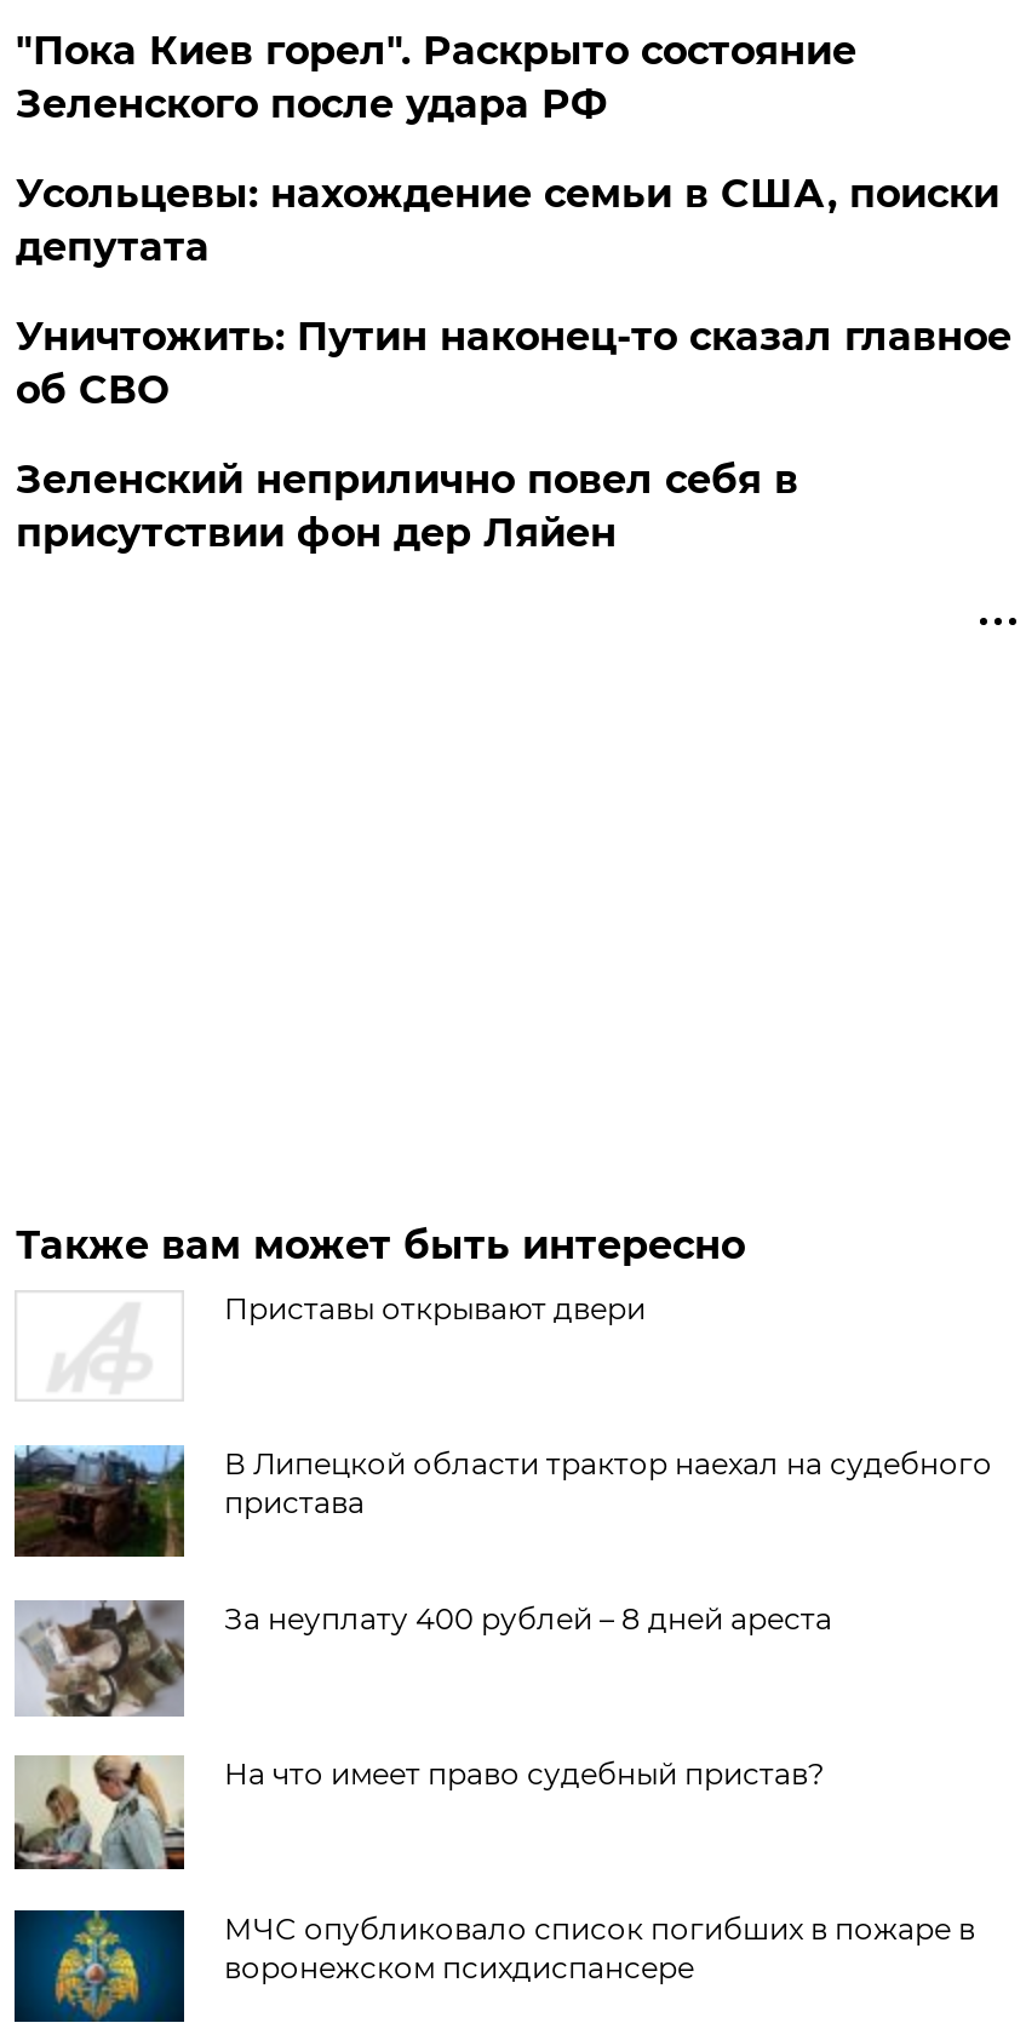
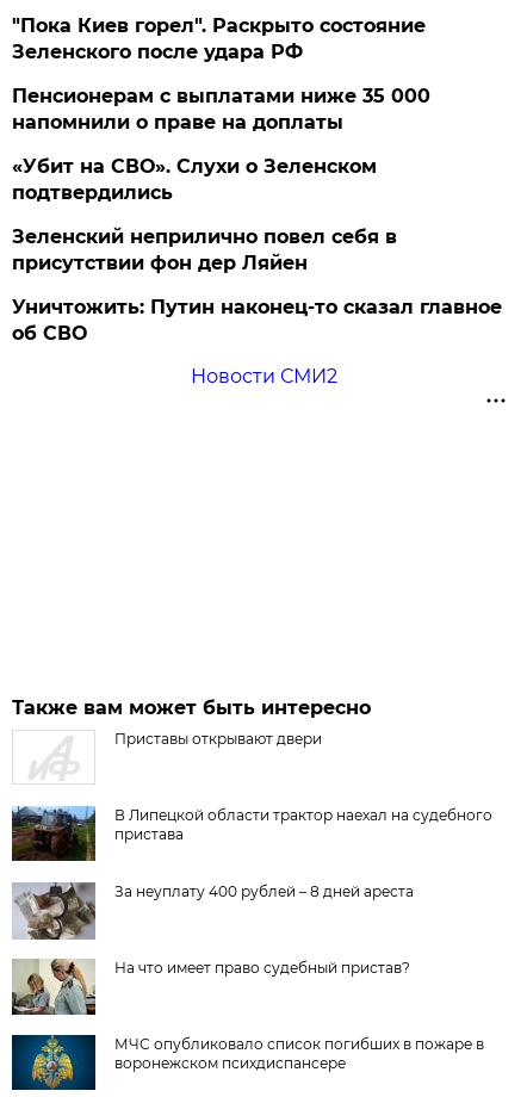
+ «Убит на СВО». Слухи о Зеленском
+ подтвердились

- Усольцевы: нахождение семьи в США, поиски
- депутата
+ Пенсионерам с выплатами ниже 35 000
+ напомнили о праве на доплаты

moved down: Уничтожить: Путин наконец-то сказал главное | об СВО

+ Новости СМИ2
